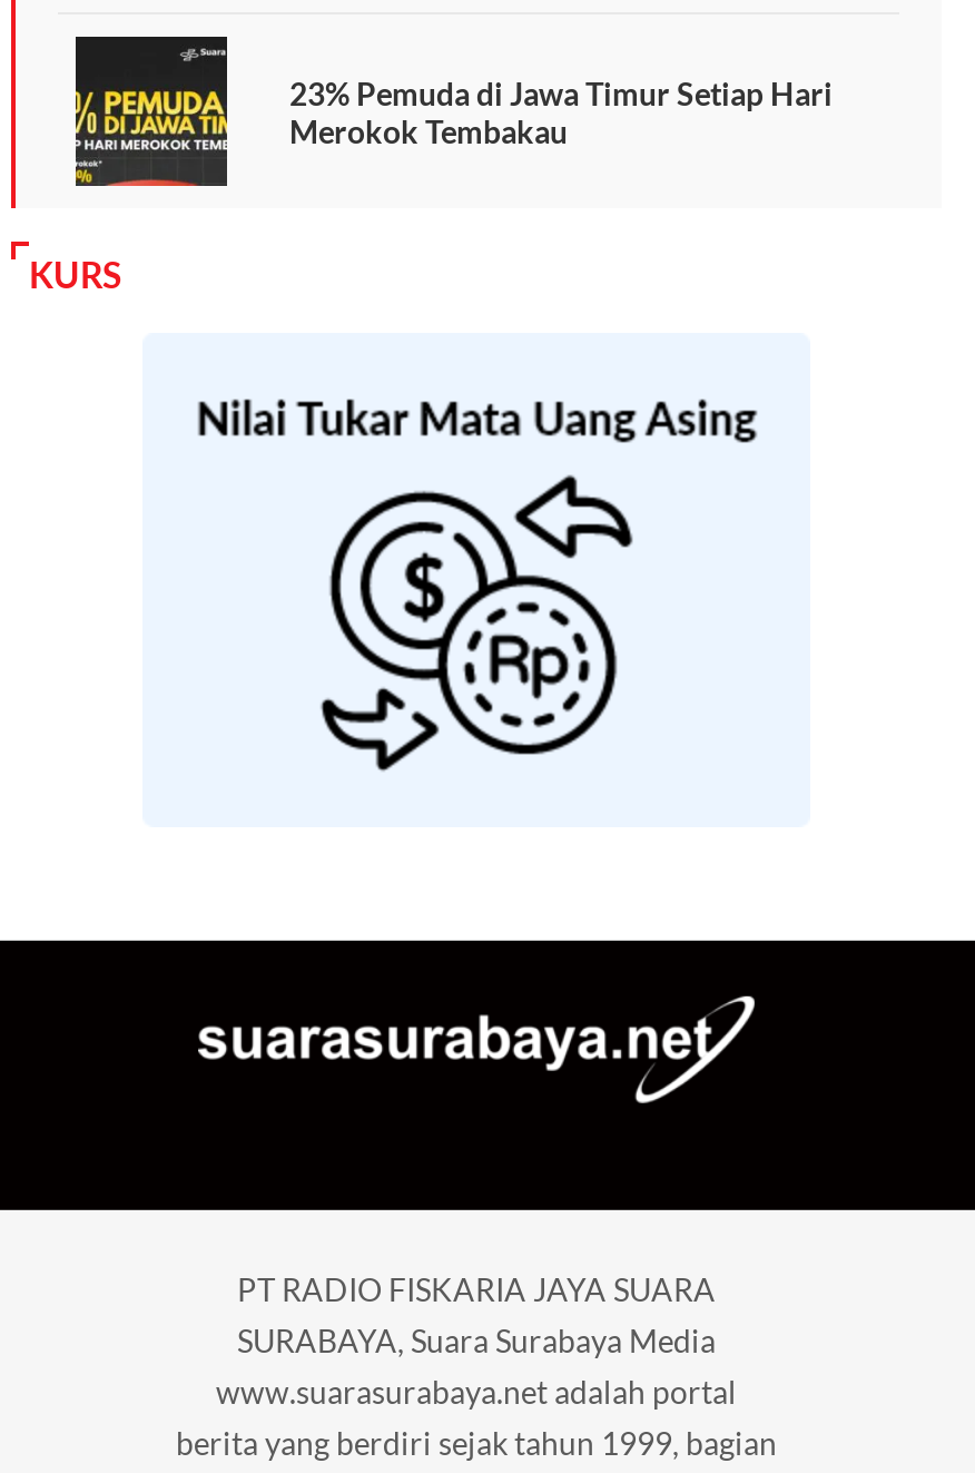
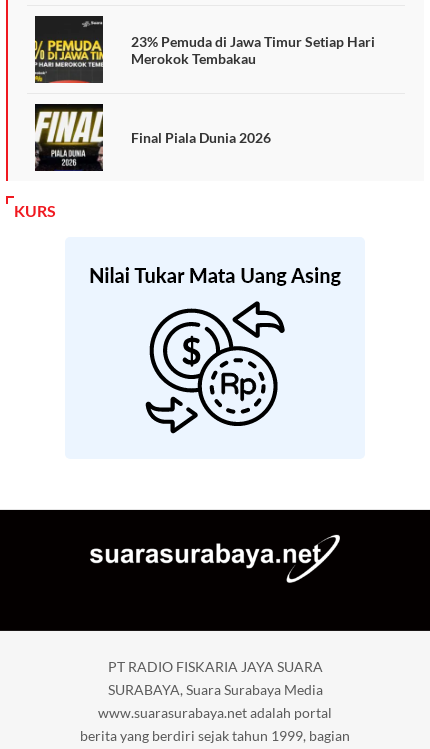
+ [image]
+ Final Piala Dunia 2026
